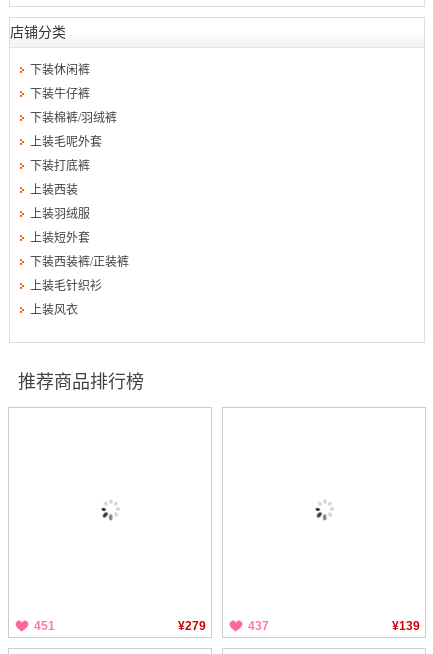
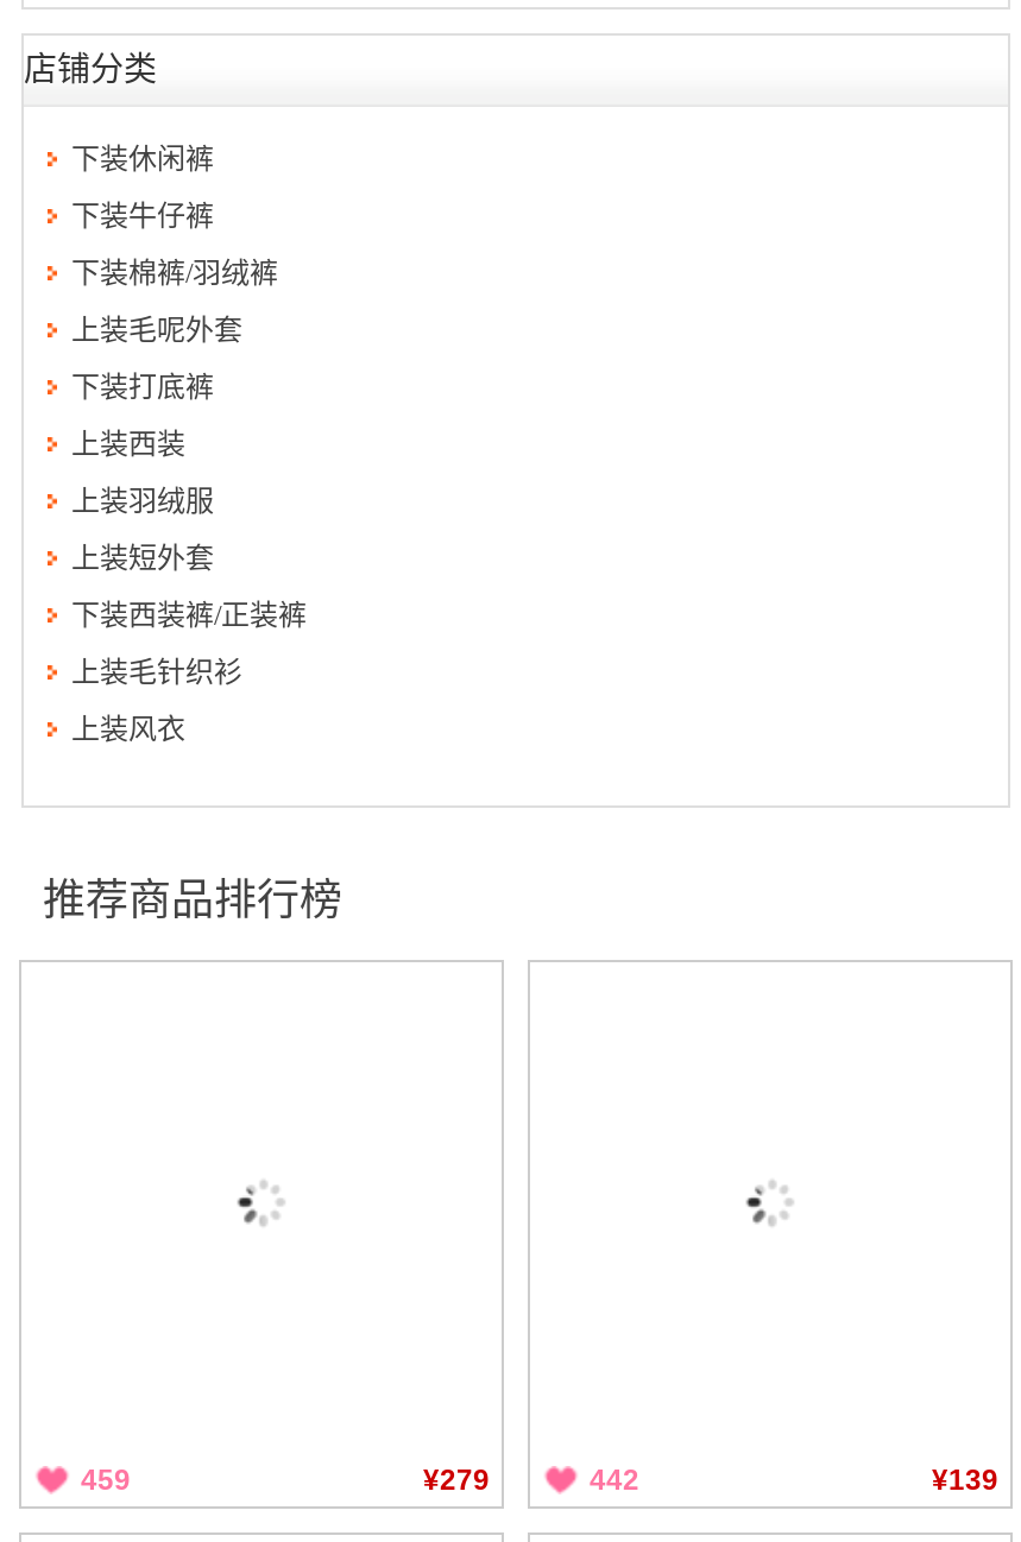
- 451
+ 459

- 437
+ 442
